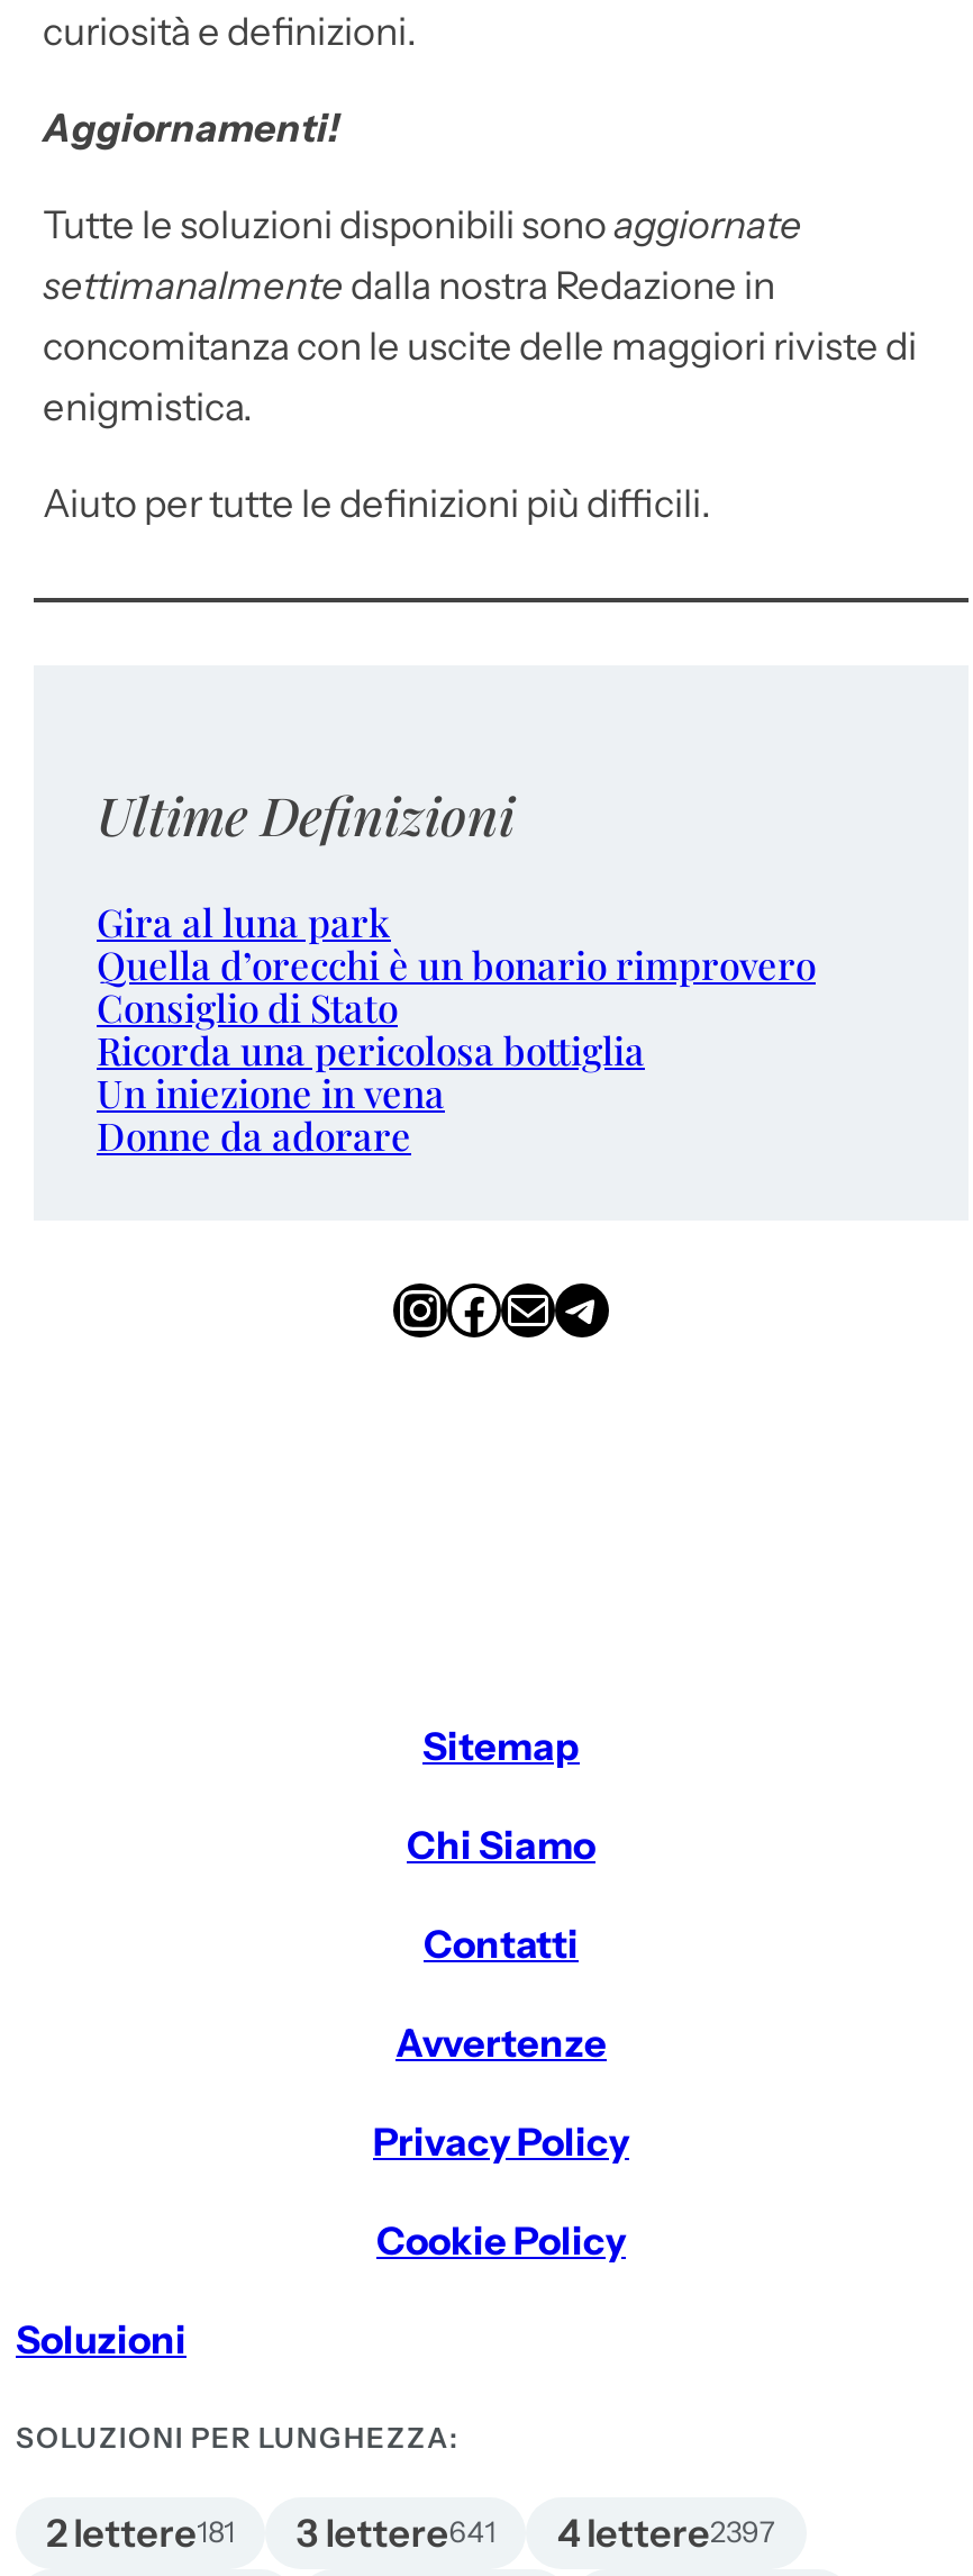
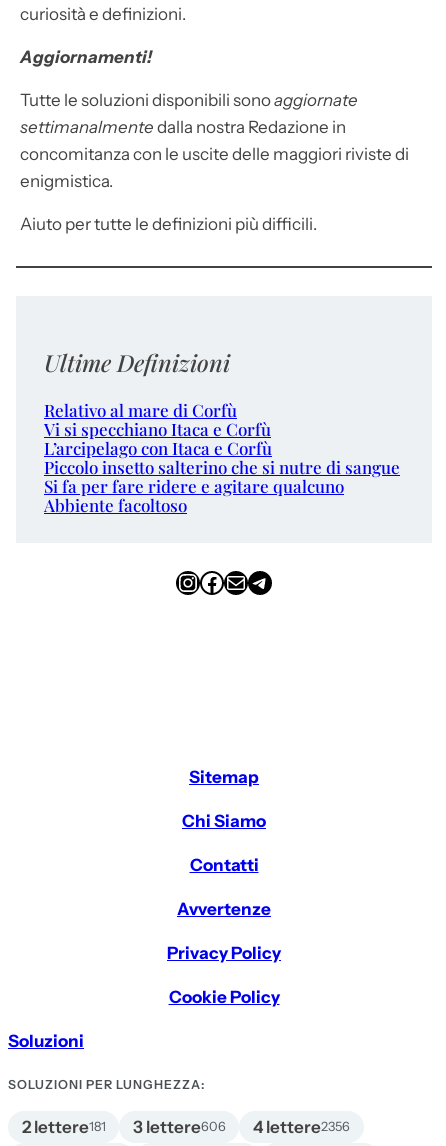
- Gira al luna park
- Quella d’orecchi è un bonario rimprovero
- Consiglio di Stato
- Ricorda una pericolosa bottiglia
- Un iniezione in vena
- Donne da adorare
+ Relativo al mare di Corfù
+ Vi si specchiano Itaca e Corfù
+ L’arcipelago con Itaca e Corfù
+ Piccolo insetto salterino che si nutre di sangue
+ Si fa per fare ridere e agitare qualcuno
+ Abbiente facoltoso

- 3 lettere641
+ 3 lettere606

- 4 lettere2397
+ 4 lettere2356
